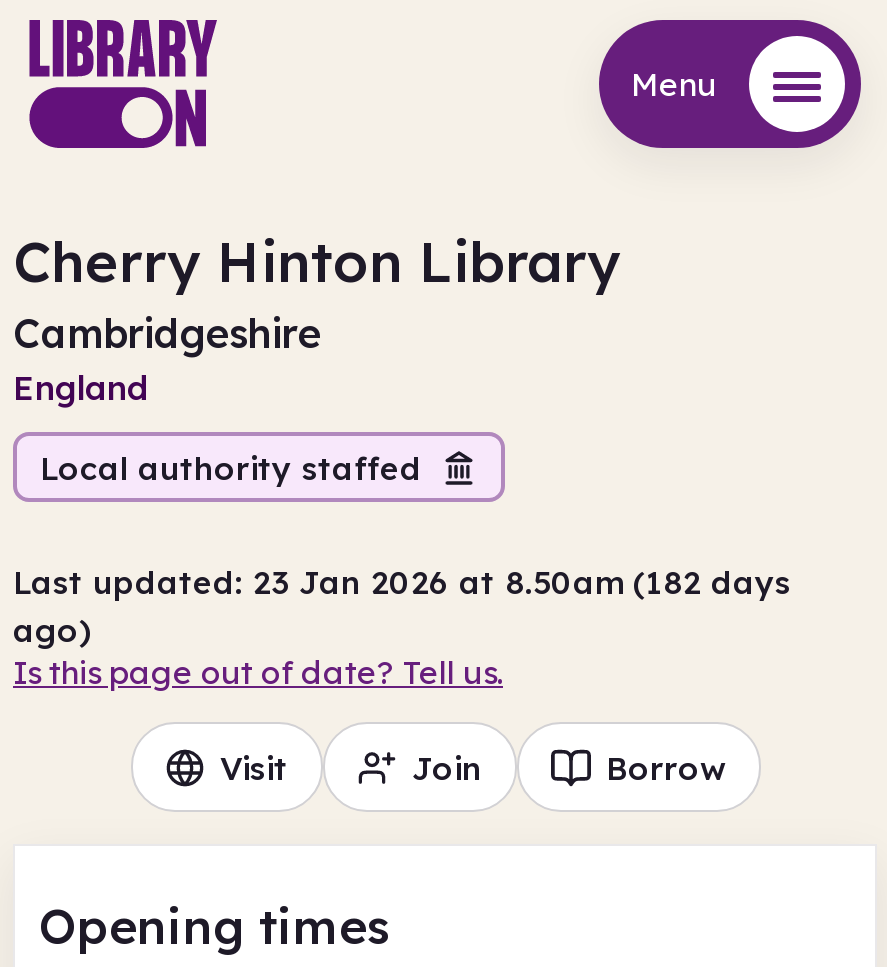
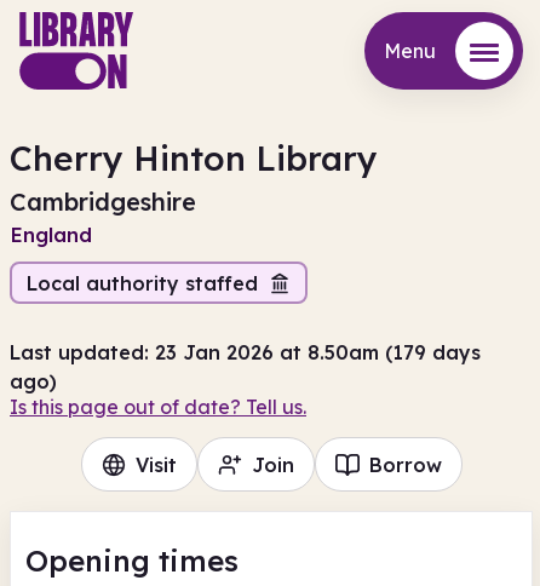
- Last updated: 23 Jan 2026 at 8.50am (182 days
+ Last updated: 23 Jan 2026 at 8.50am (179 days
